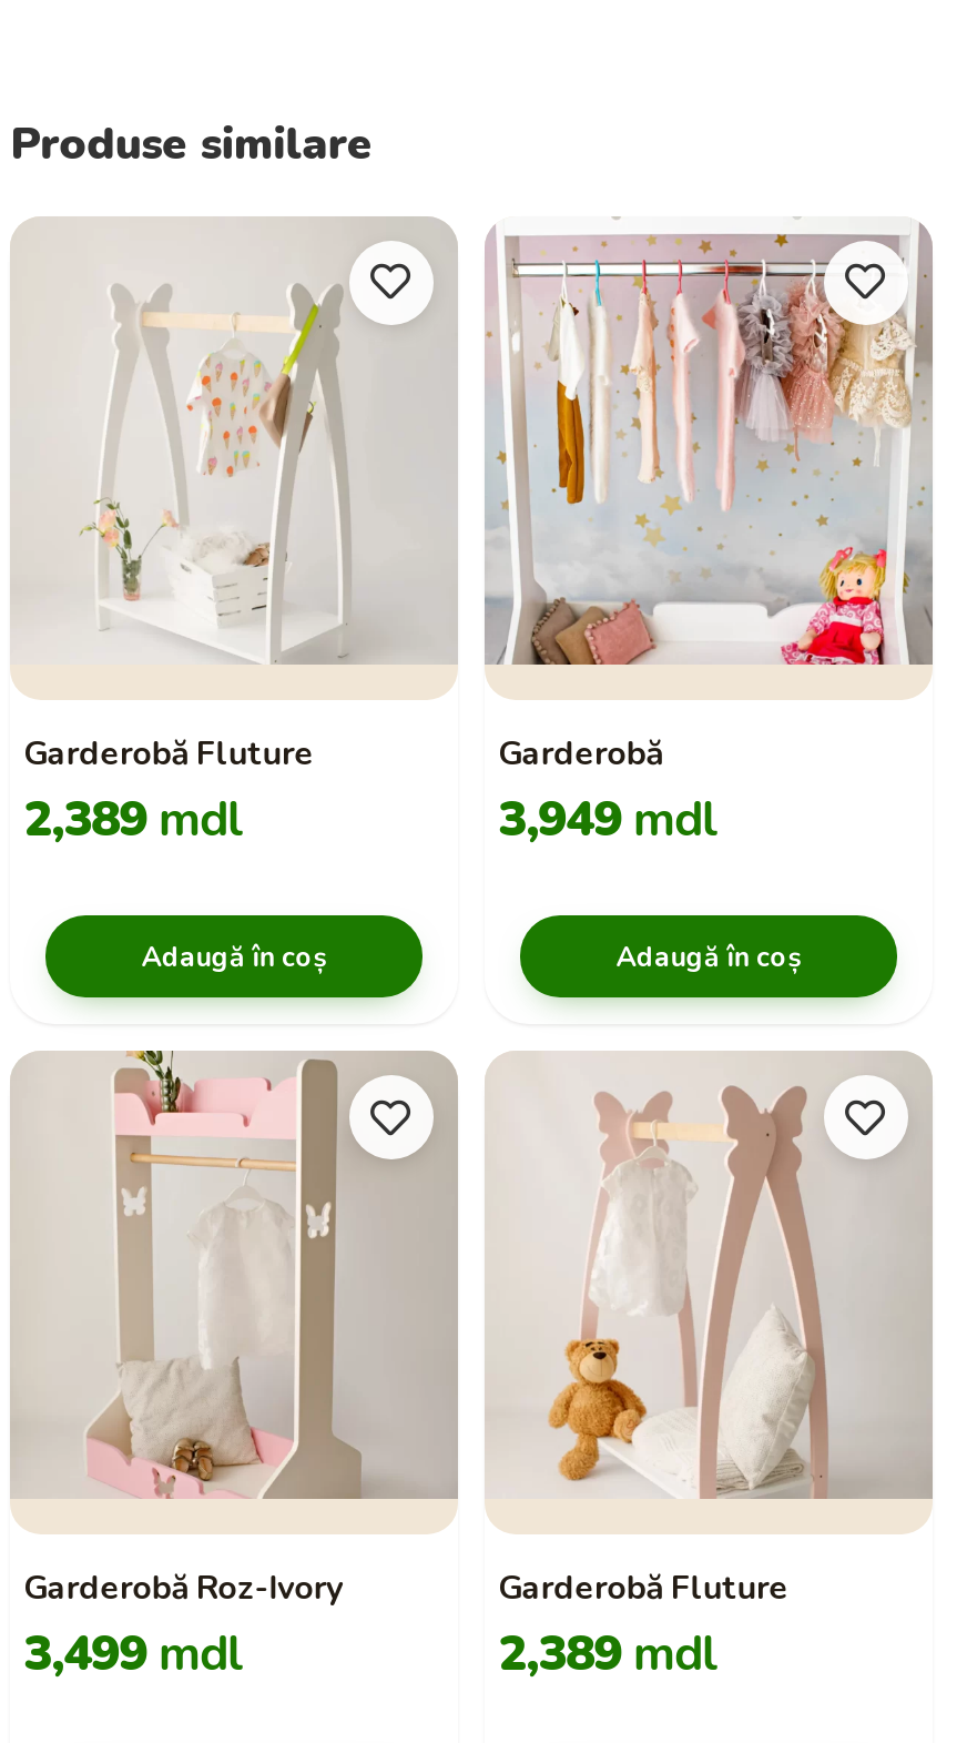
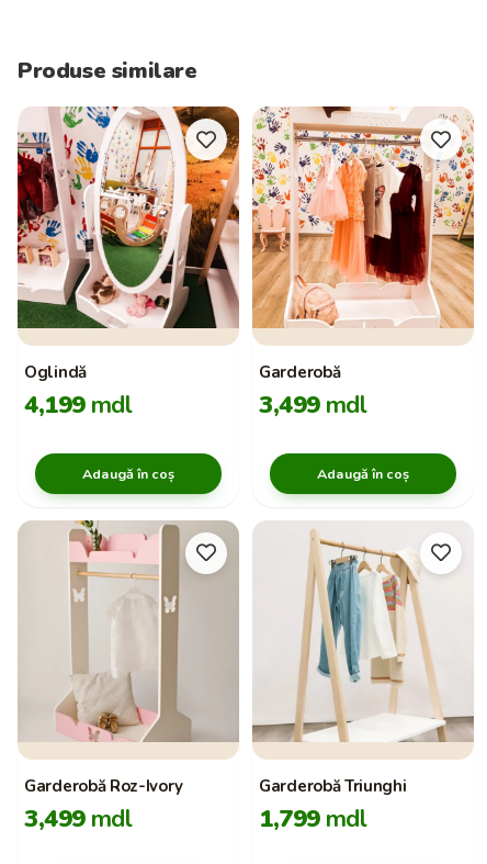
- [image]
- Garderobă Fluture
- 2,389 mdl
+ [image]
+ Oglindă
+ 4,199 mdl

- [image]
+ [image]

- 3,949 mdl
+ 3,499 mdl

- [image]
- Garderobă Fluture
+ [image]
+ Garderobă Triunghi

- 2,389 mdl
+ 1,799 mdl
